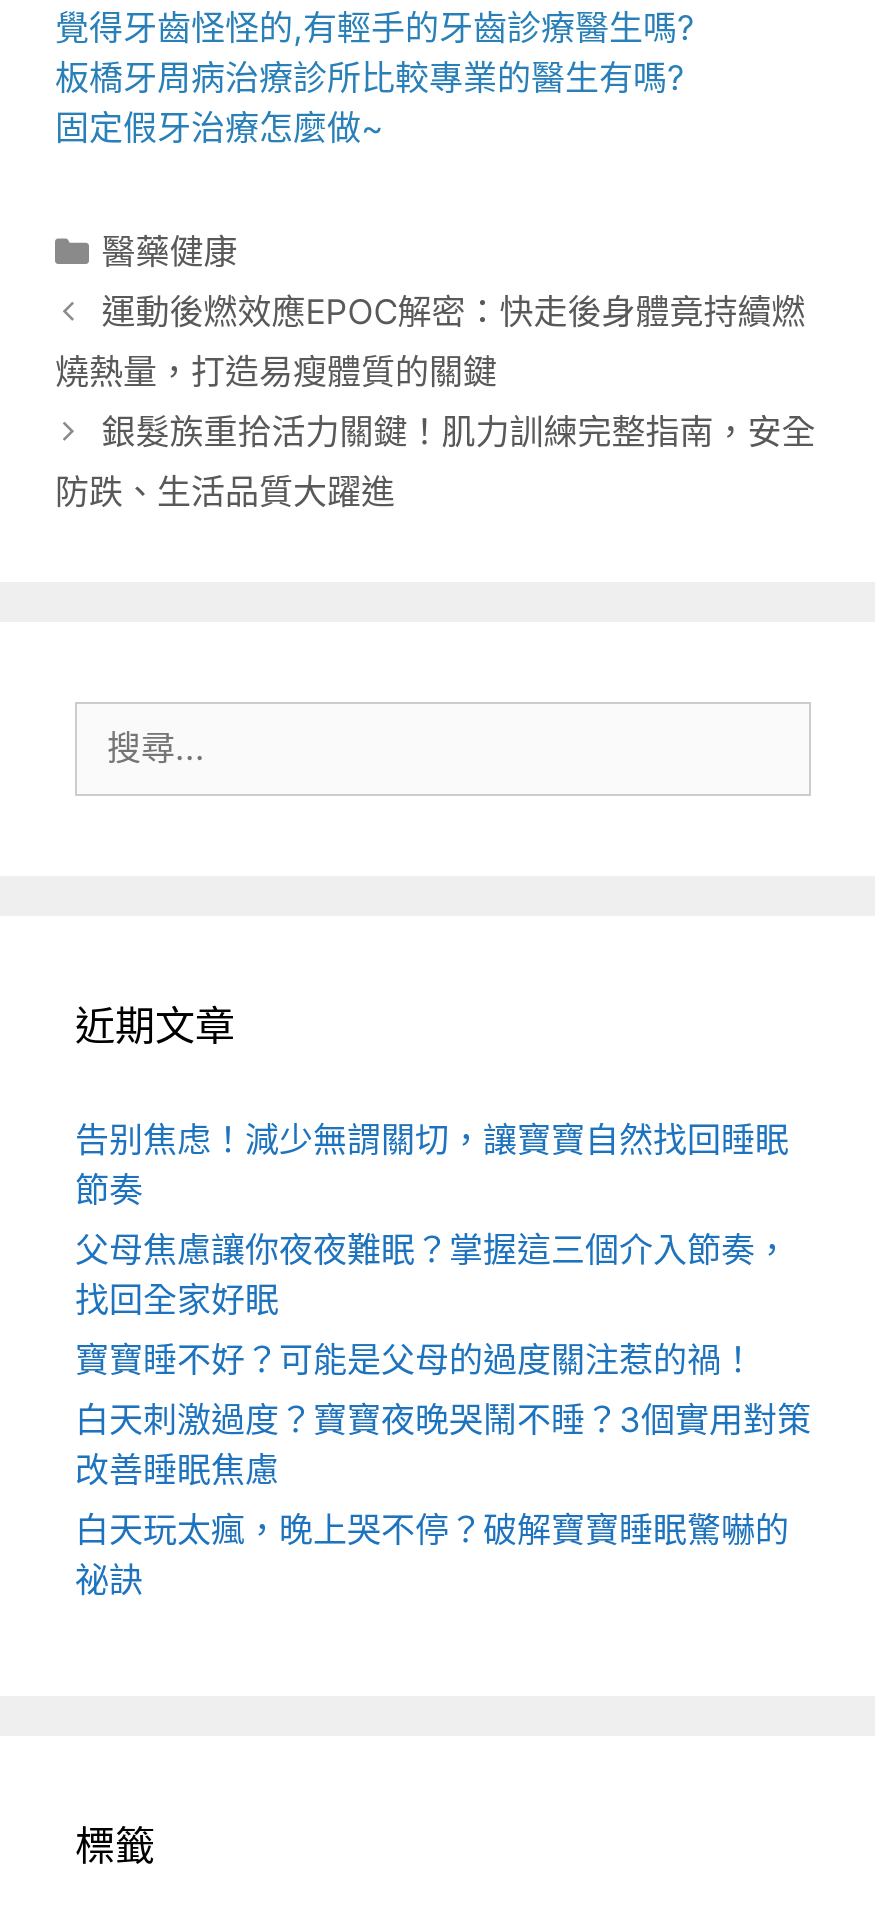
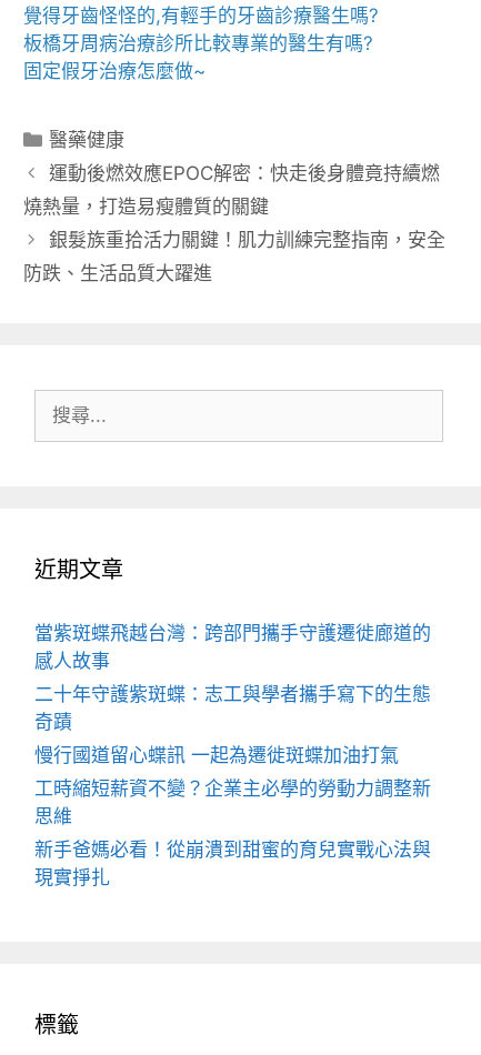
- 告别焦虑！減少無謂關切，讓寶寶自然找回睡眠
- 節奏
+ 當紫斑蝶飛越台灣：跨部門攜手守護遷徙廊道的
+ 感人故事

- 父母焦慮讓你夜夜難眠？掌握這三個介入節奏，
- 找回全家好眠
+ 二十年守護紫斑蝶：志工與學者攜手寫下的生態
+ 奇蹟

- 寶寶睡不好？可能是父母的過度關注惹的禍！
+ 慢行國道留心蝶訊 一起為遷徙斑蝶加油打氣

- 白天刺激過度？寶寶夜晚哭鬧不睡？3個實用對策
- 改善睡眠焦慮
+ 工時縮短薪資不變？企業主必學的勞動力調整新
+ 思維

- 白天玩太瘋，晚上哭不停？破解寶寶睡眠驚嚇的
- 祕訣
+ 新手爸媽必看！從崩潰到甜蜜的育兒實戰心法與
+ 現實掙扎
